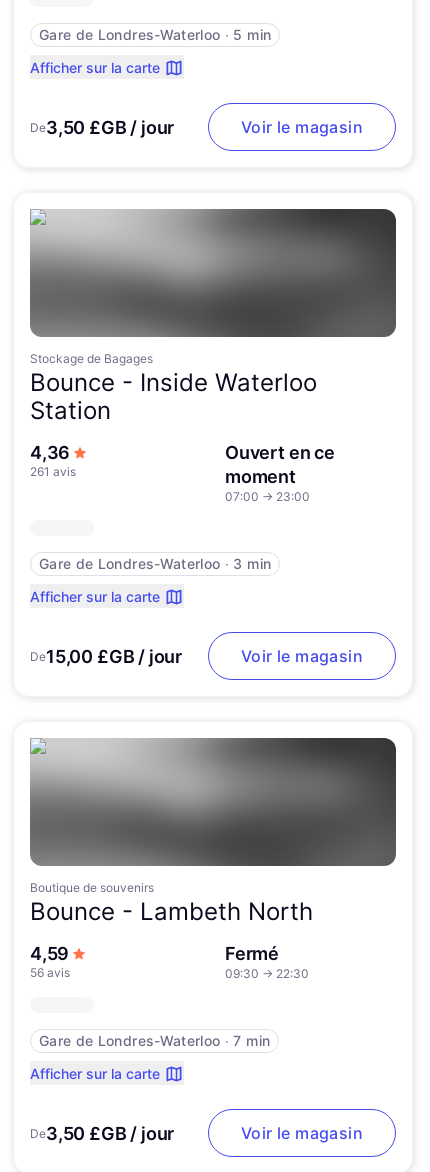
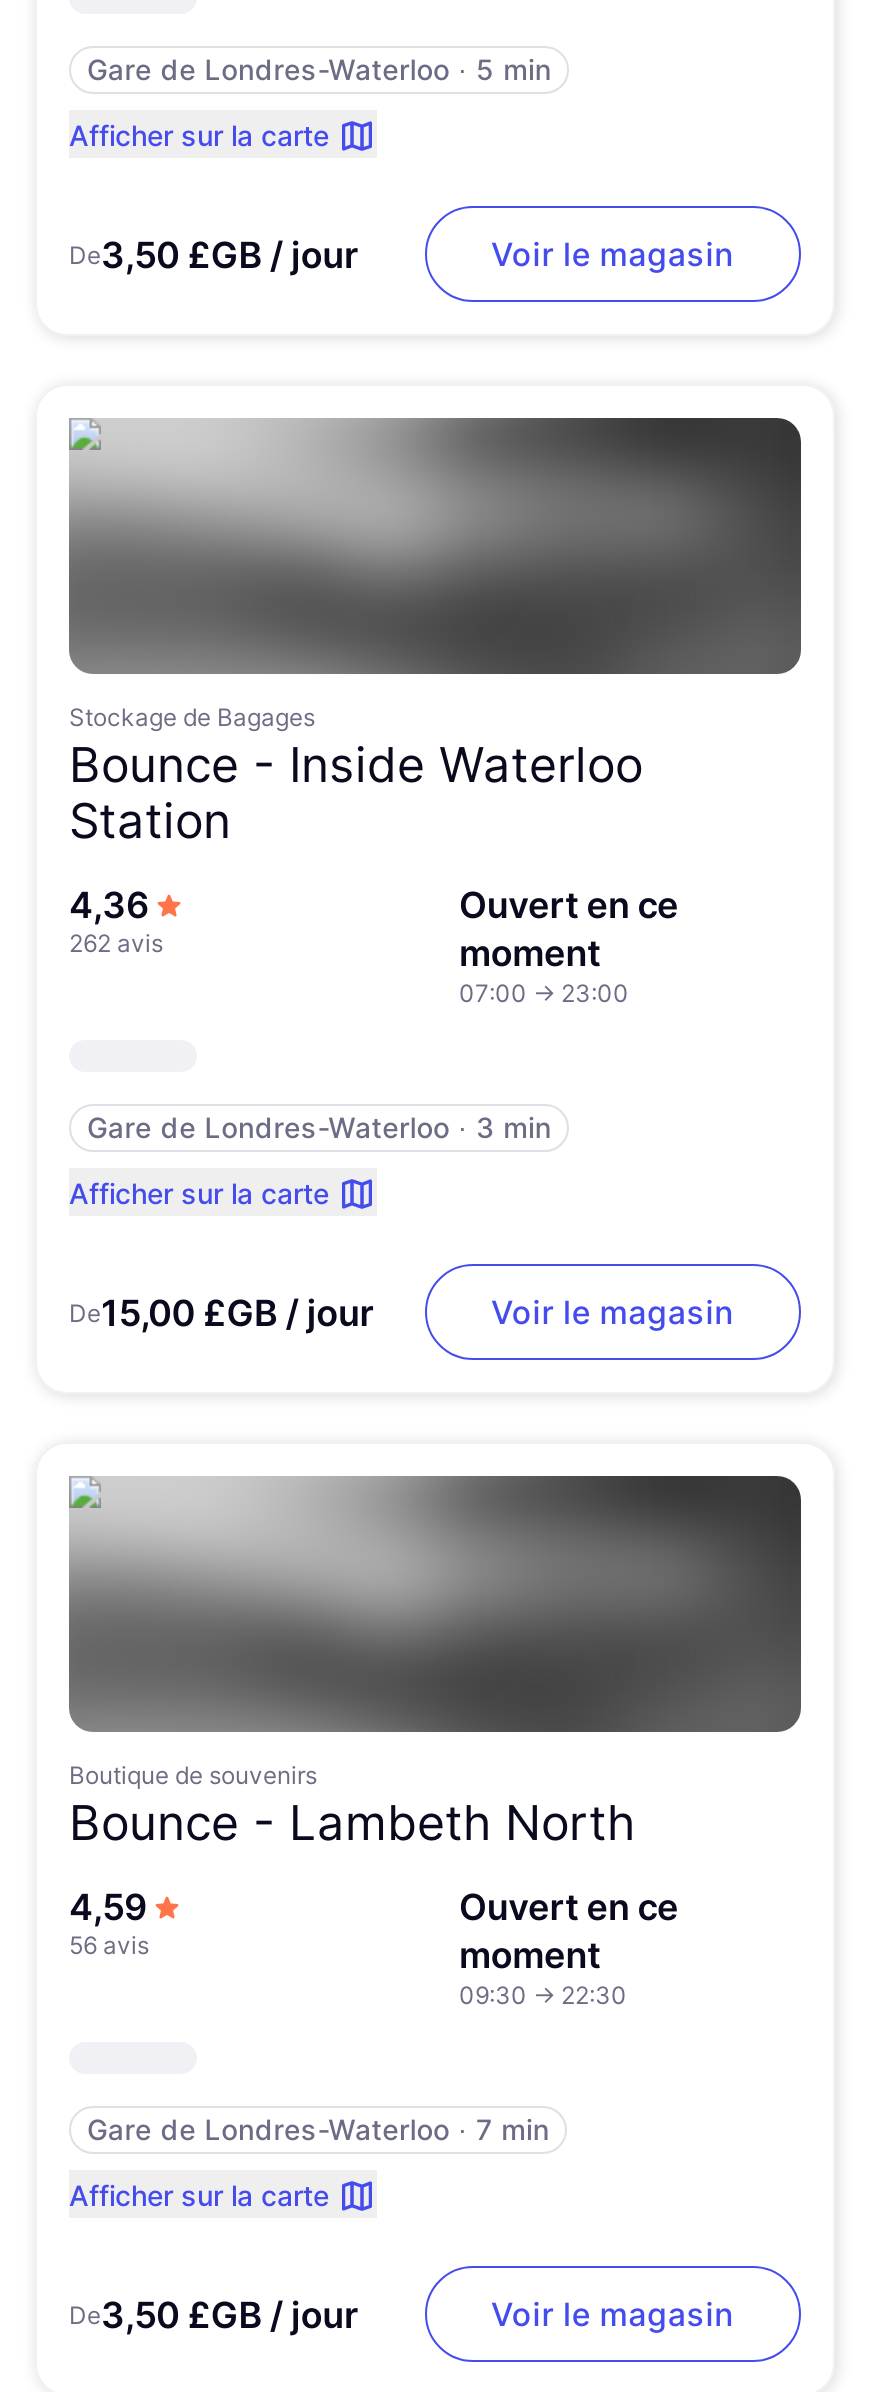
- 261 avis
+ 262 avis

- Fermé
+ Ouvert en ce
+ moment
